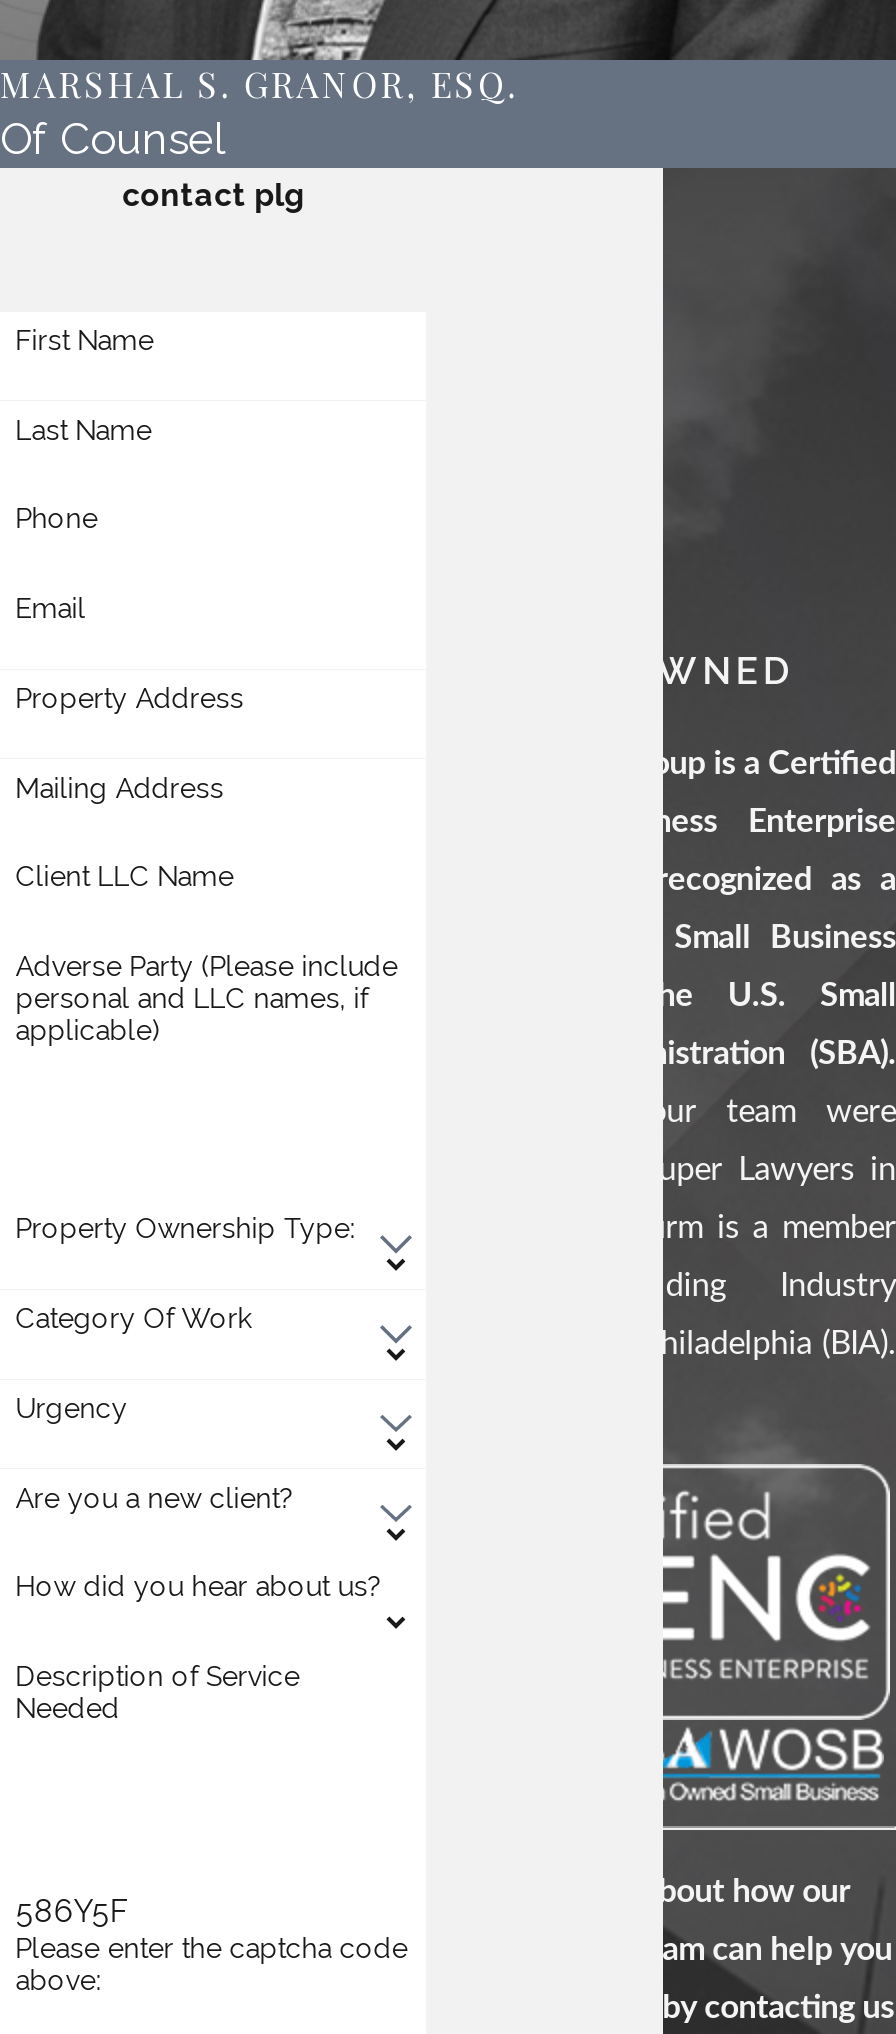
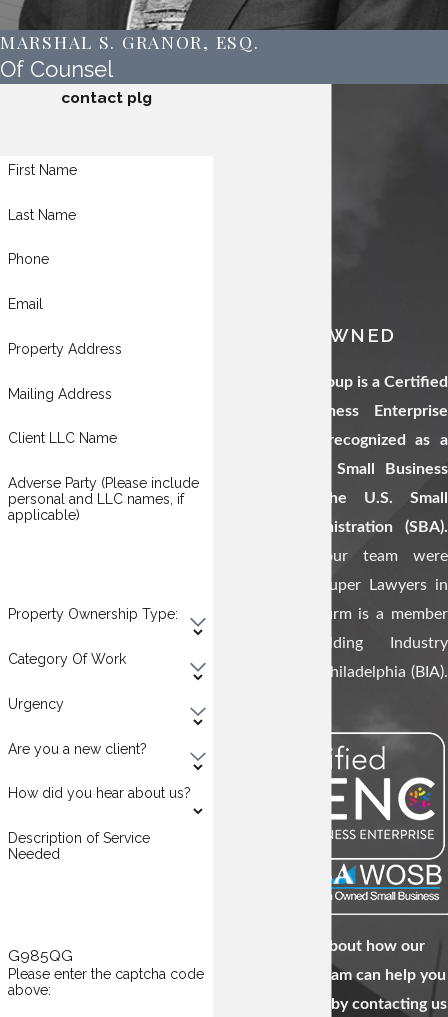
- 586Y5F
+ G985QG
